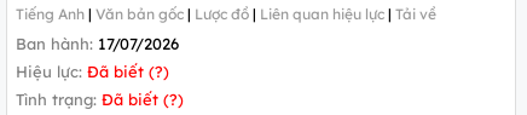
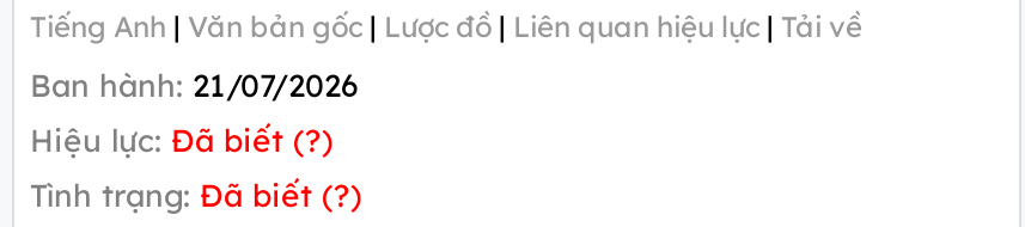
- Ban hành: 17/07/2026
+ Ban hành: 21/07/2026
